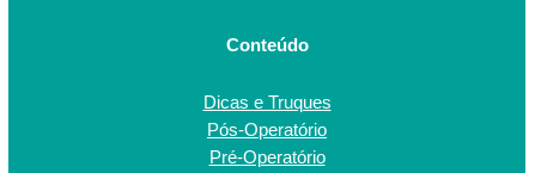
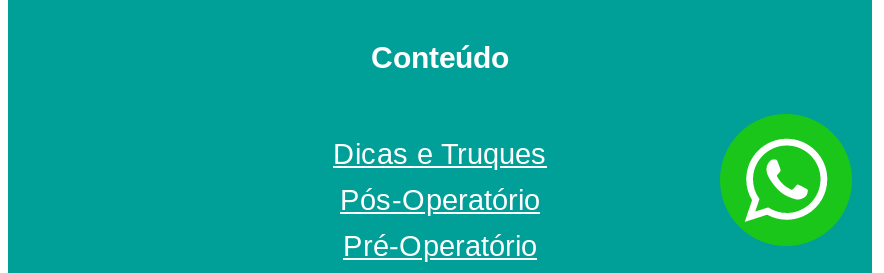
+ [image]
